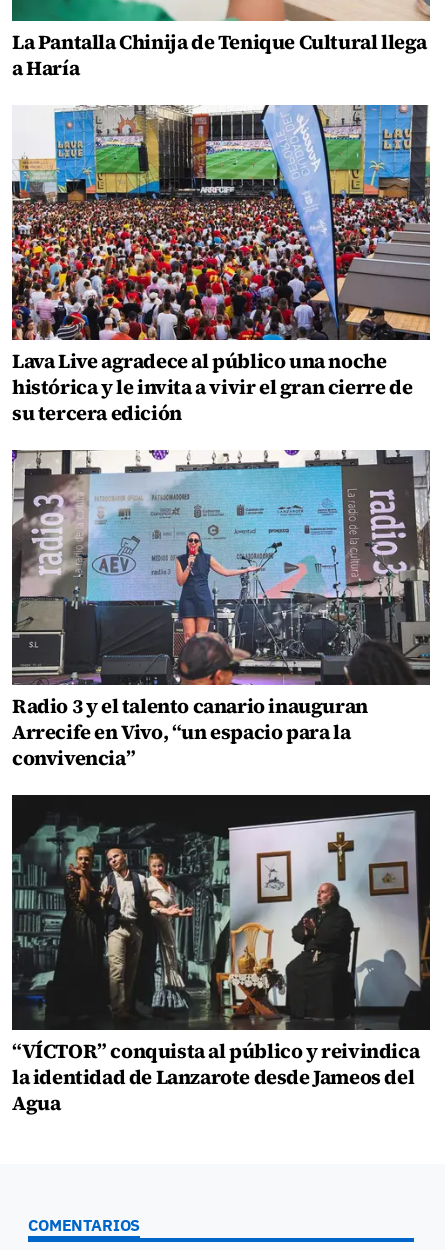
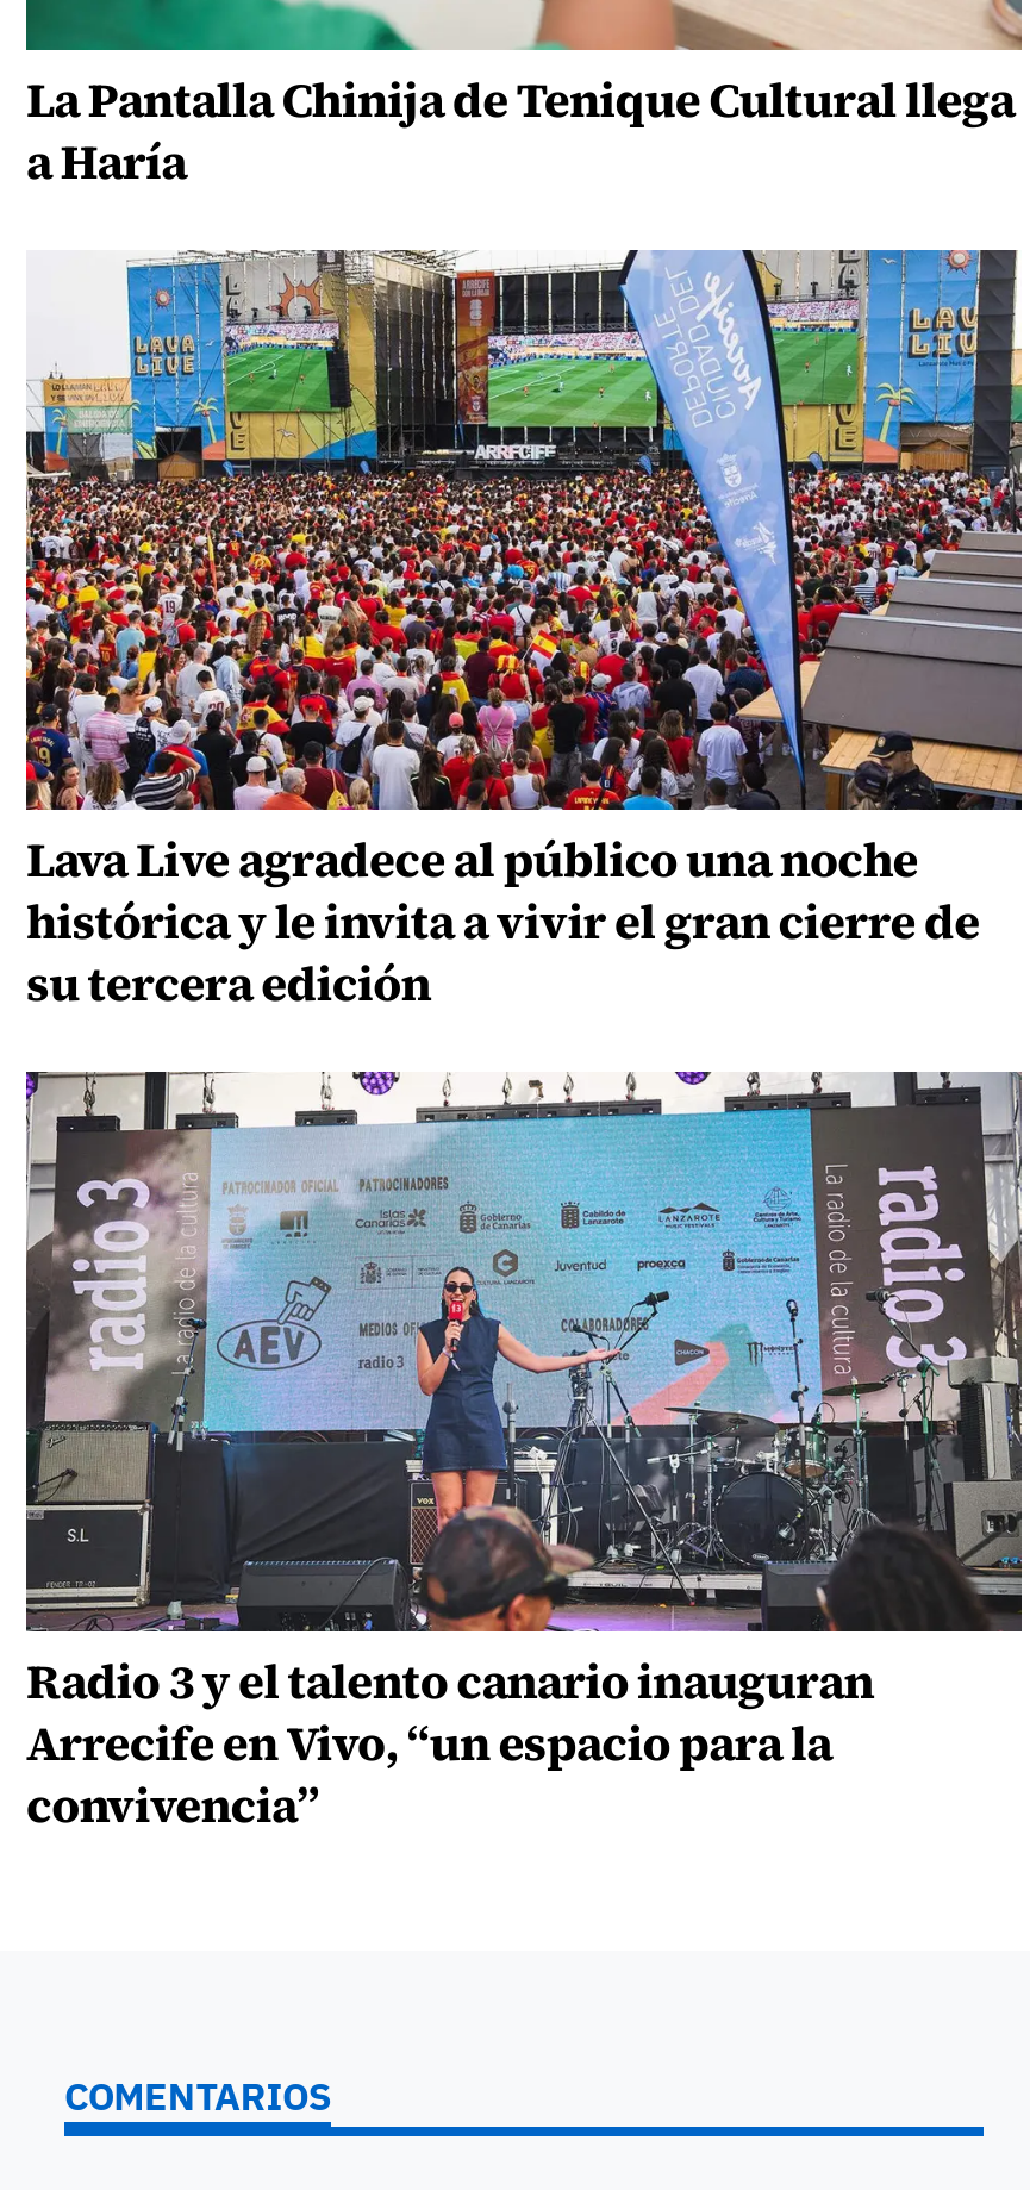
- [image]
- “VÍCTOR” conquista al público y reivindica
- la identidad de Lanzarote desde Jameos del
- Agua
